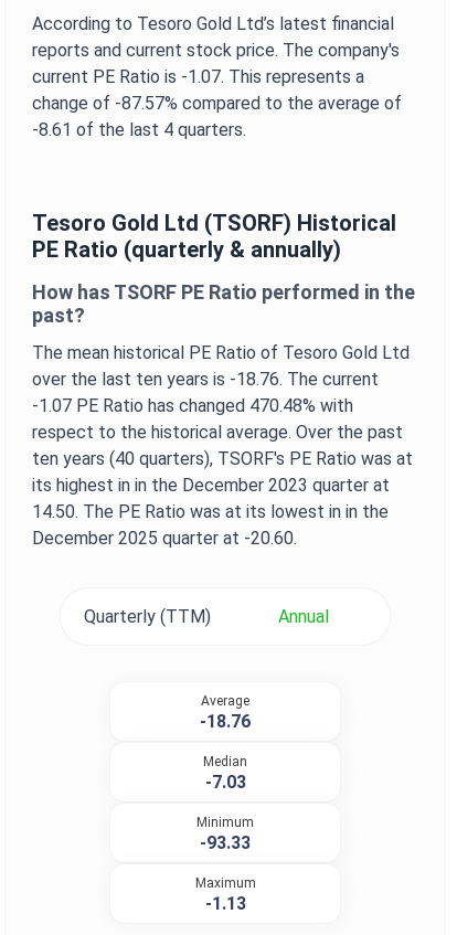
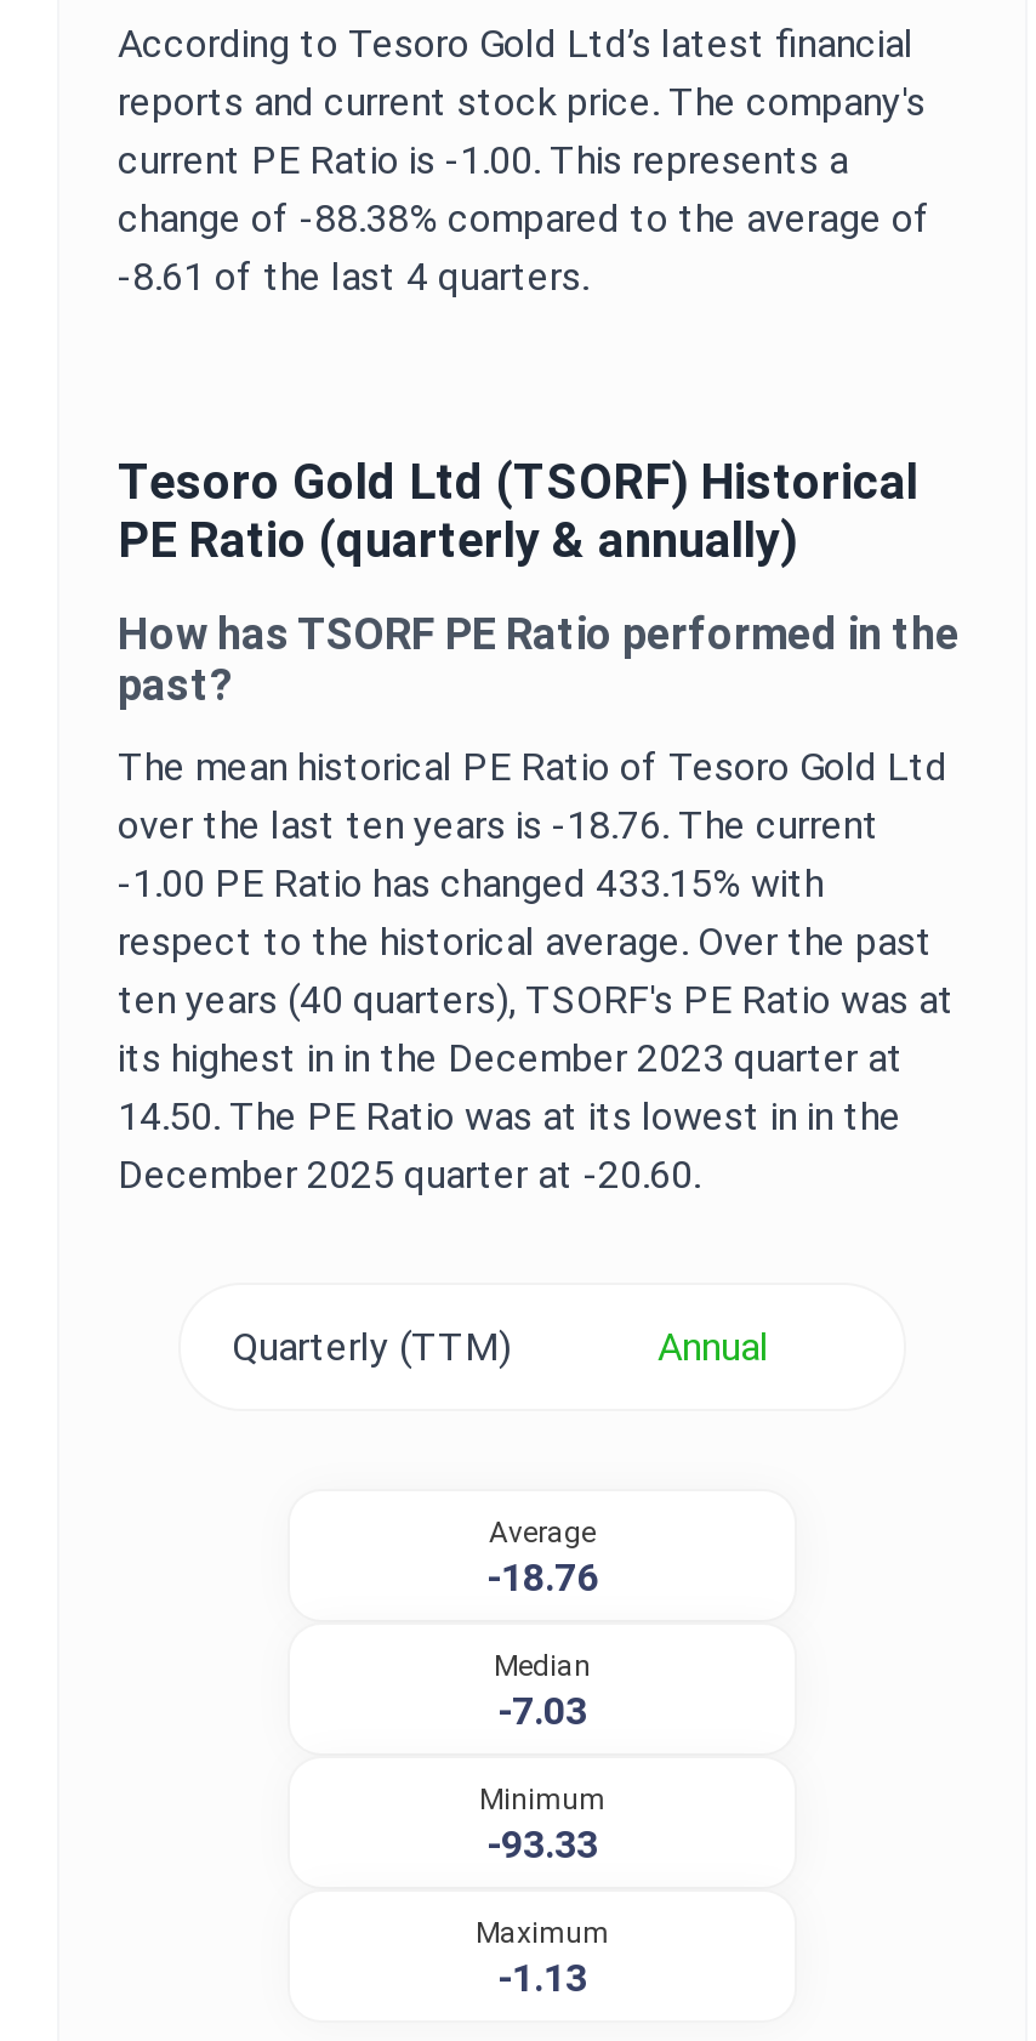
- current PE Ratio is -1.07. This represents a
+ current PE Ratio is -1.00. This represents a

- change of -87.57% compared to the average of
+ change of -88.38% compared to the average of

- -1.07 PE Ratio has changed 470.48% with
+ -1.00 PE Ratio has changed 433.15% with
